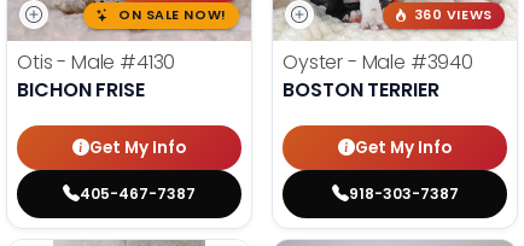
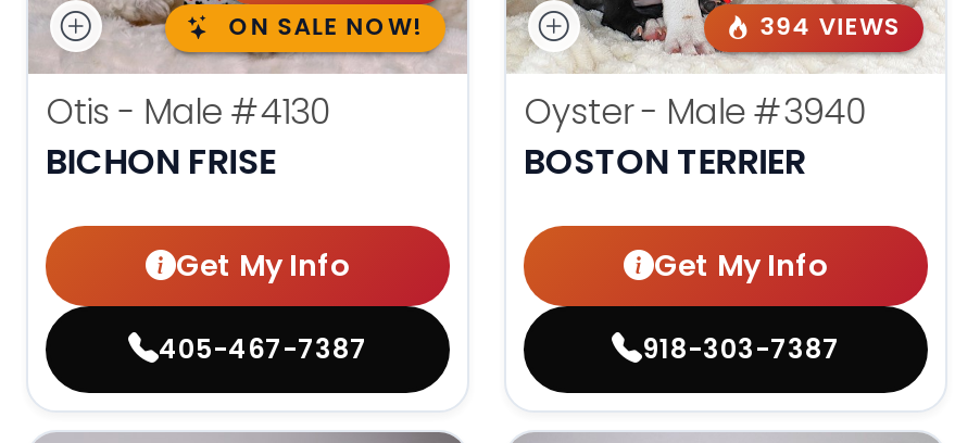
- 360 VIEWS
+ 394 VIEWS
